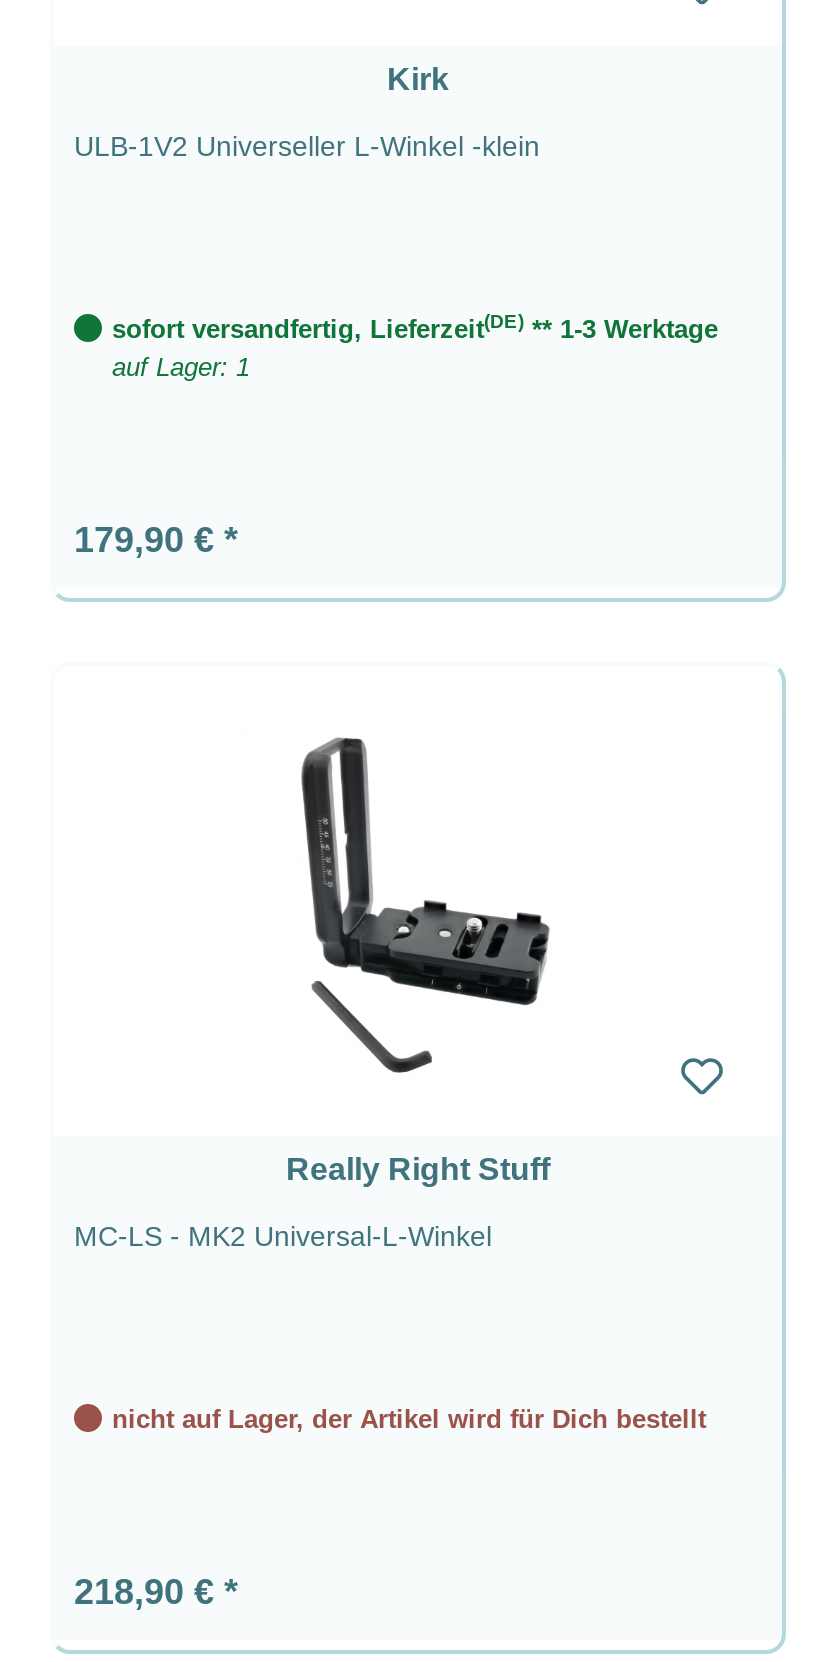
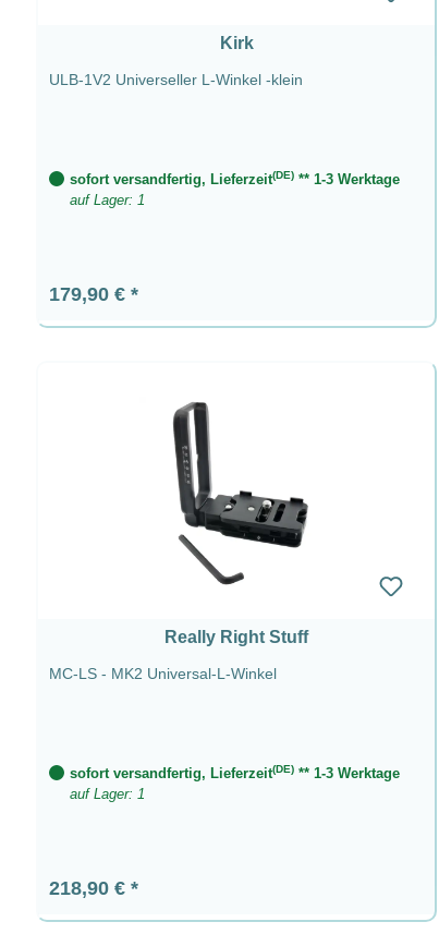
- nicht auf Lager, der Artikel wird für Dich bestellt
+ sofort versandfertig, Lieferzeit(DE) ** 1-3 Werktage
+ auf Lager: 1
